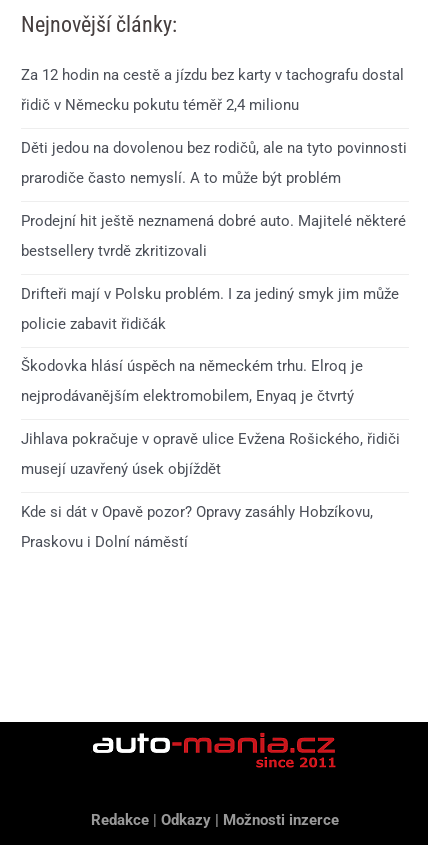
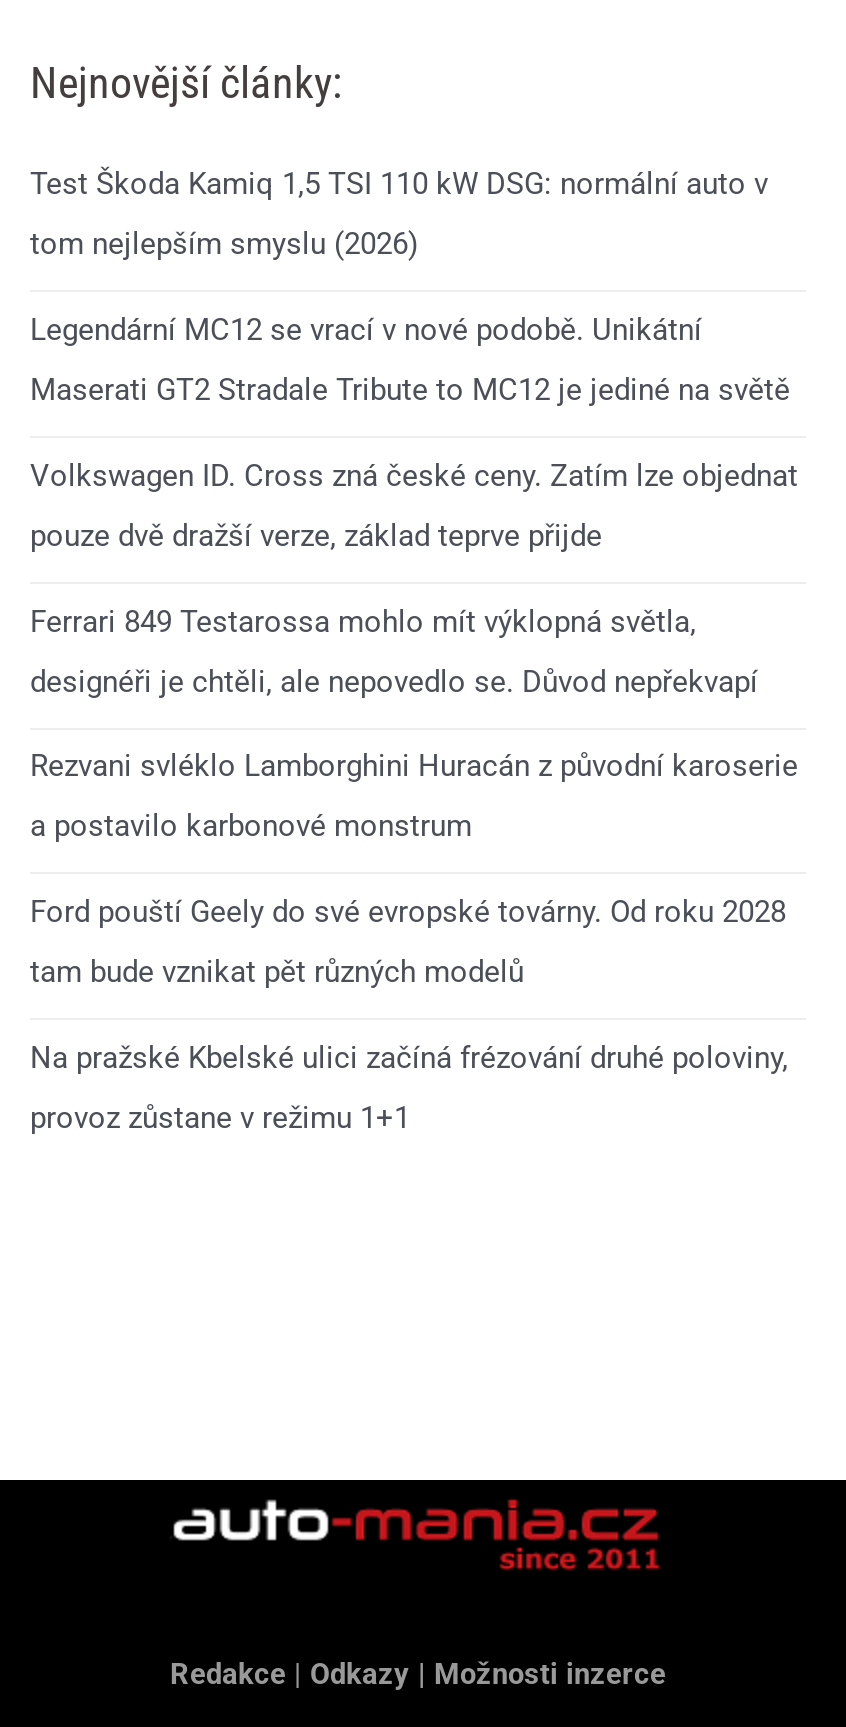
- Za 12 hodin na cestě a jízdu bez karty v tachografu dostal
+ Test Škoda Kamiq 1,5 TSI 110 kW DSG: normální auto v

- řidič v Německu pokutu téměř 2,4 milionu
+ tom nejlepším smyslu (2026)

- Děti jedou na dovolenou bez rodičů, ale na tyto povinnosti
+ Legendární MC12 se vrací v nové podobě. Unikátní

- prarodiče často nemyslí. A to může být problém
+ Maserati GT2 Stradale Tribute to MC12 je jediné na světě

- Prodejní hit ještě neznamená dobré auto. Majitelé některé
+ Volkswagen ID. Cross zná české ceny. Zatím lze objednat

- bestsellery tvrdě zkritizovali
+ pouze dvě dražší verze, základ teprve přijde

- Drifteři mají v Polsku problém. I za jediný smyk jim může
+ Ferrari 849 Testarossa mohlo mít výklopná světla,

- policie zabavit řidičák
+ designéři je chtěli, ale nepovedlo se. Důvod nepřekvapí

- Škodovka hlásí úspěch na německém trhu. Elroq je
+ Rezvani svléklo Lamborghini Huracán z původní karoserie

- nejprodávanějším elektromobilem, Enyaq je čtvrtý
+ a postavilo karbonové monstrum

- Jihlava pokračuje v opravě ulice Evžena Rošického, řidiči
+ Ford pouští Geely do své evropské továrny. Od roku 2028

- musejí uzavřený úsek objíždět
+ tam bude vznikat pět různých modelů

- Kde si dát v Opavě pozor? Opravy zasáhly Hobzíkovu,
+ Na pražské Kbelské ulici začíná frézování druhé poloviny,

- Praskovu i Dolní náměstí
+ provoz zůstane v režimu 1+1
